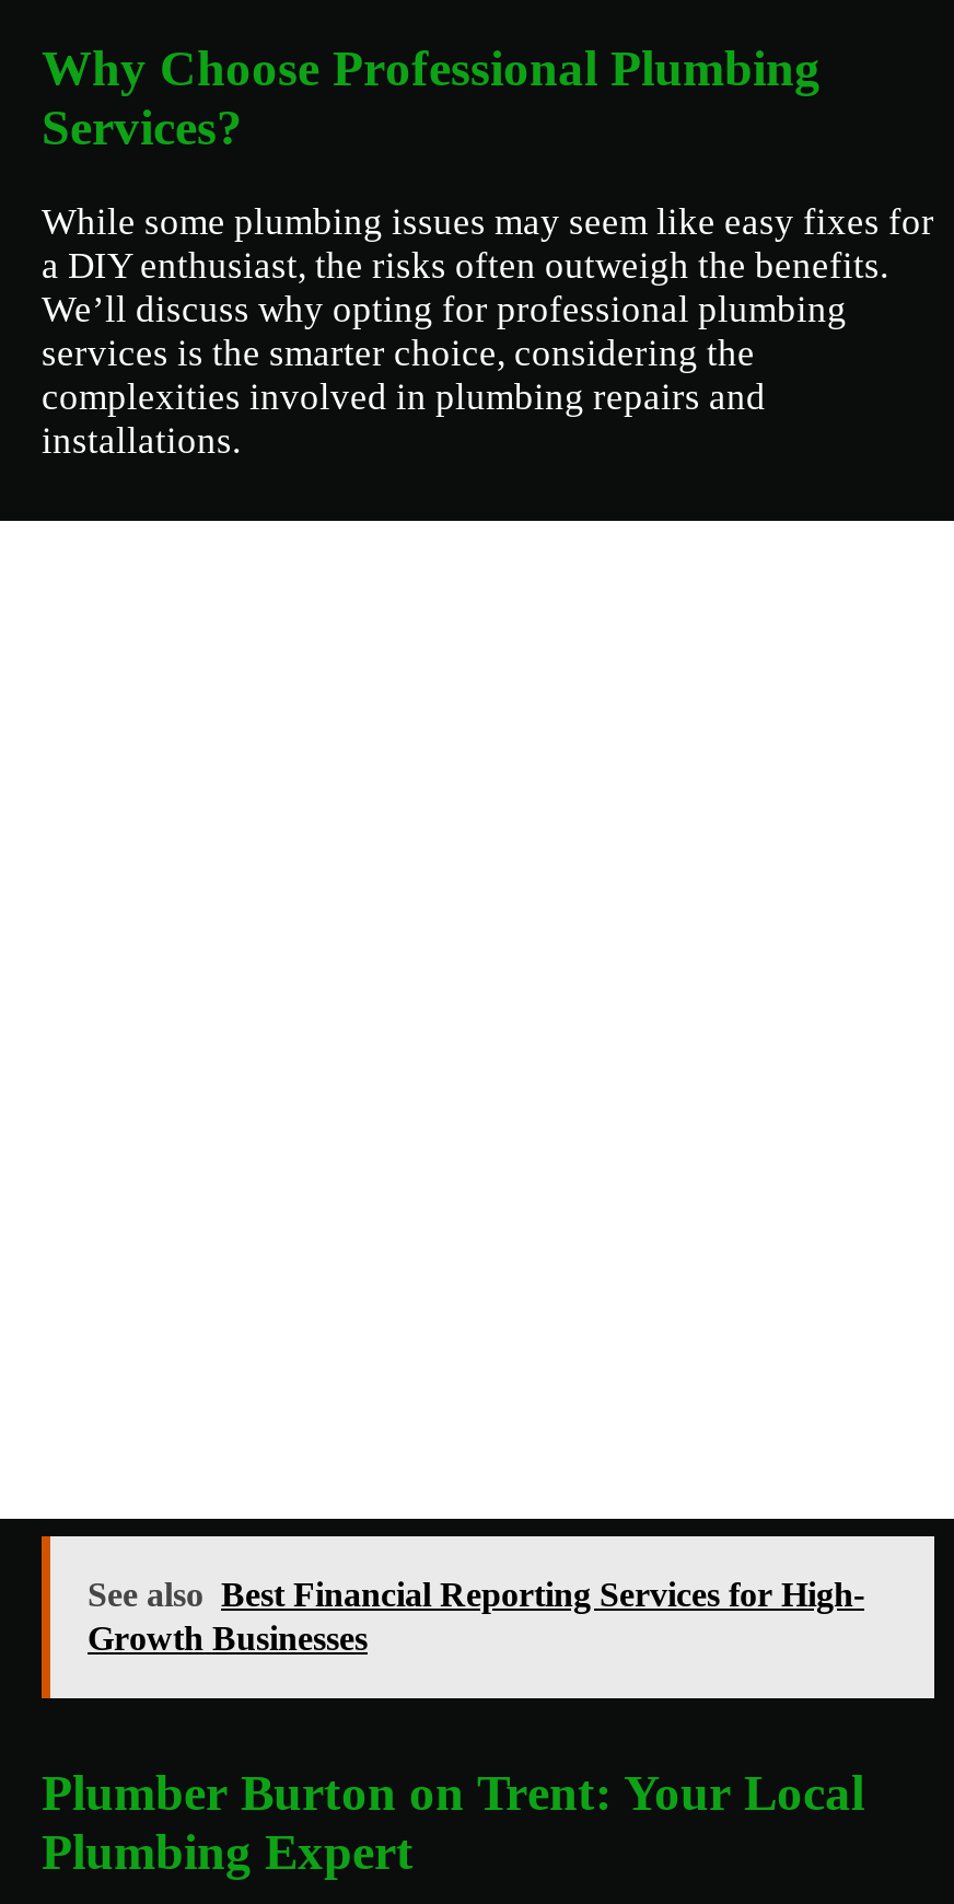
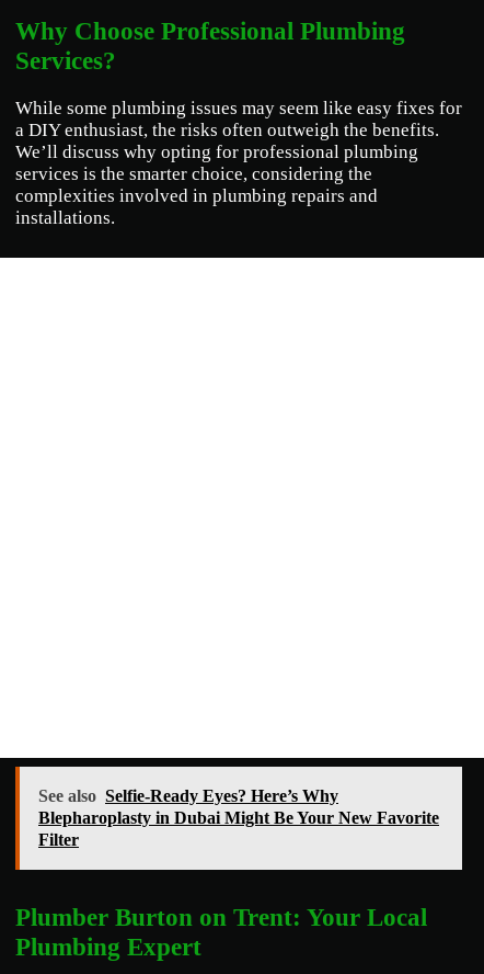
- See also Best Financial Reporting Services for High-
- Growth Businesses
+ See also Selfie-Ready Eyes? Here’s Why
+ Blepharoplasty in Dubai Might Be Your New Favorite
+ Filter
